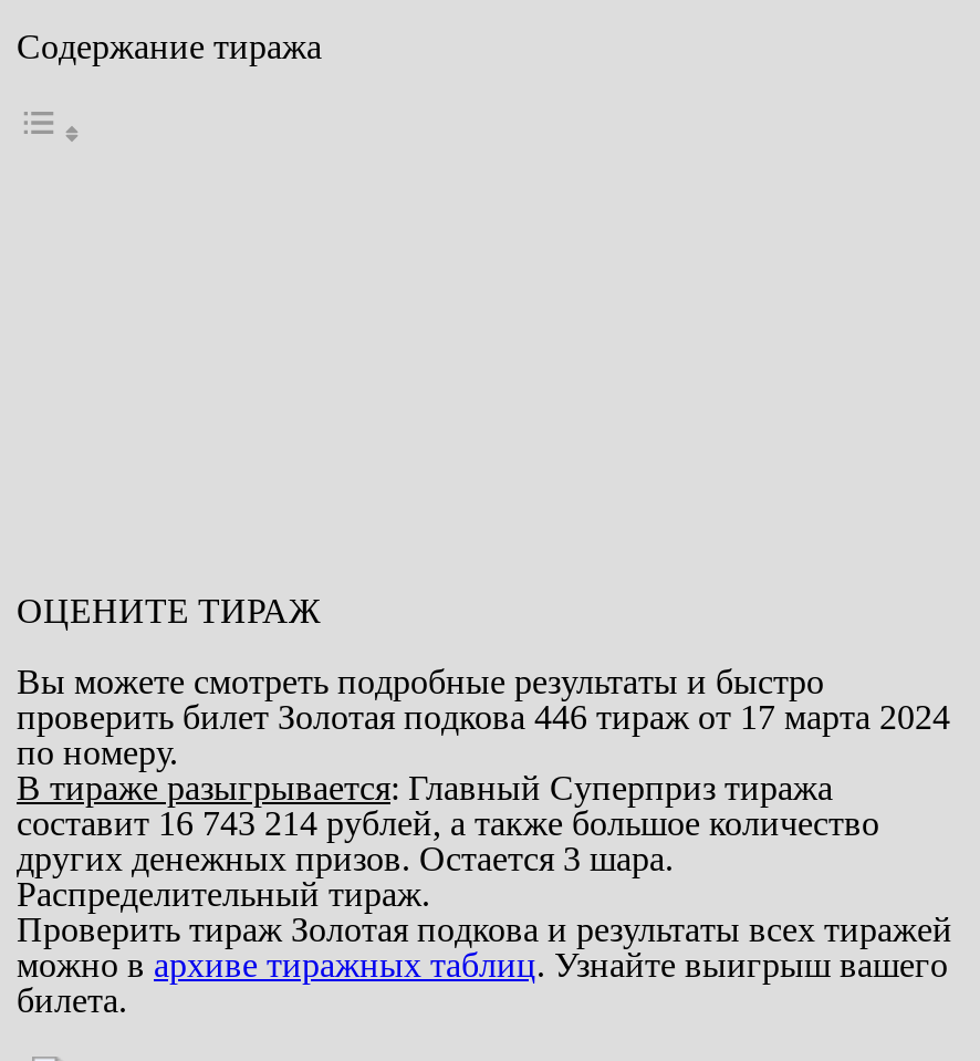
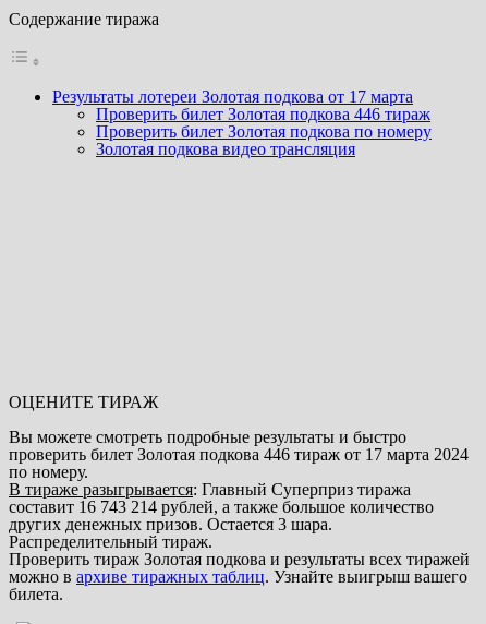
+ Результаты лотереи Золотая подкова от 17 марта
+ Проверить билет Золотая подкова 446 тираж
+ Проверить билет Золотая подкова по номеру
+ Золотая подкова видео трансляция
